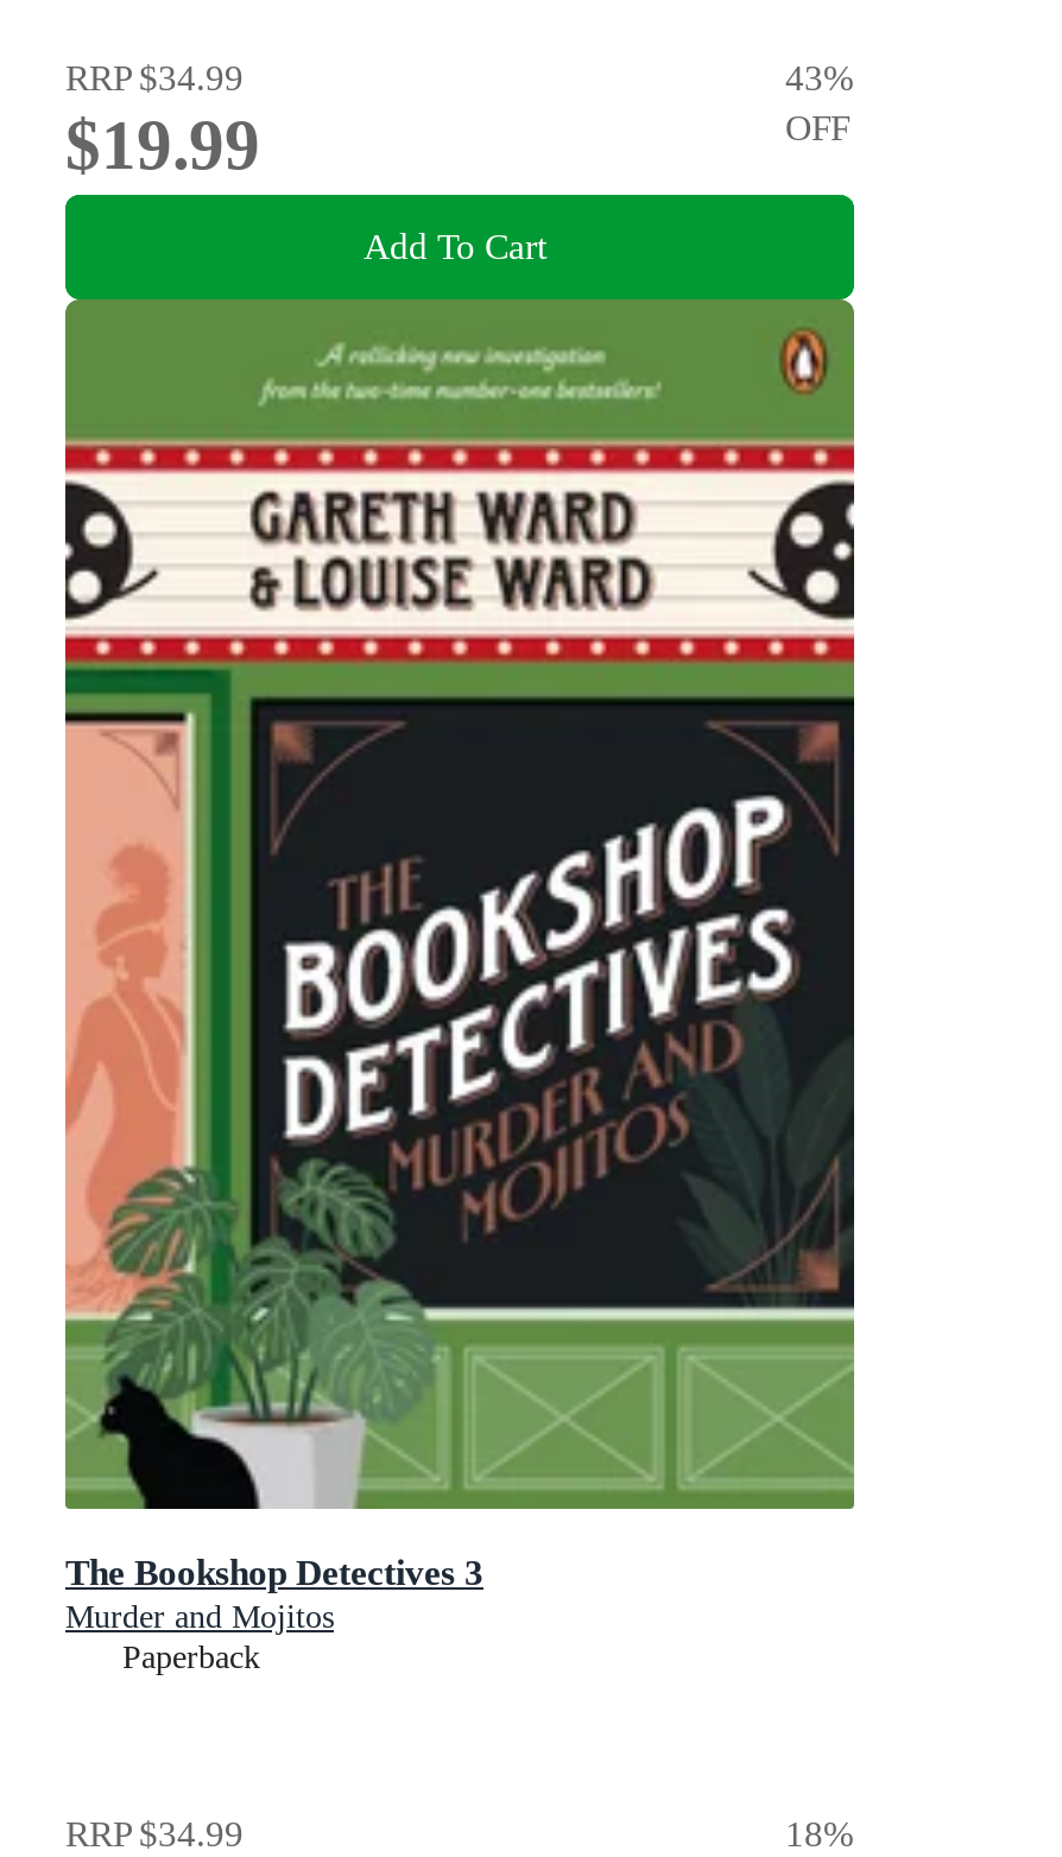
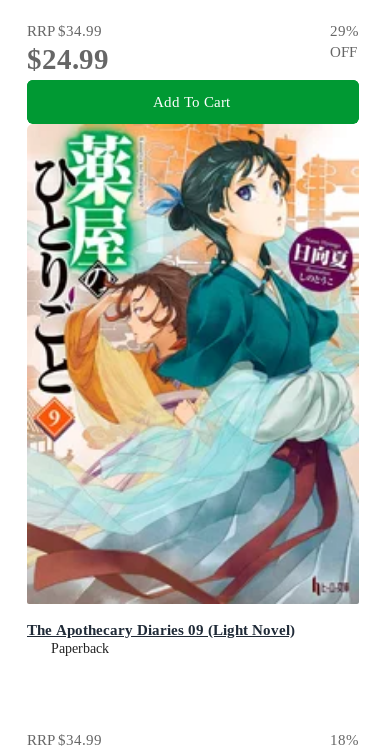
- 43%
+ 29%

- $19.99
+ $24.99

- [image]
- The Bookshop Detectives 3
- Murder and Mojitos
+ [image]
+ The Apothecary Diaries 09 (Light Novel)

moved up: Paperback
